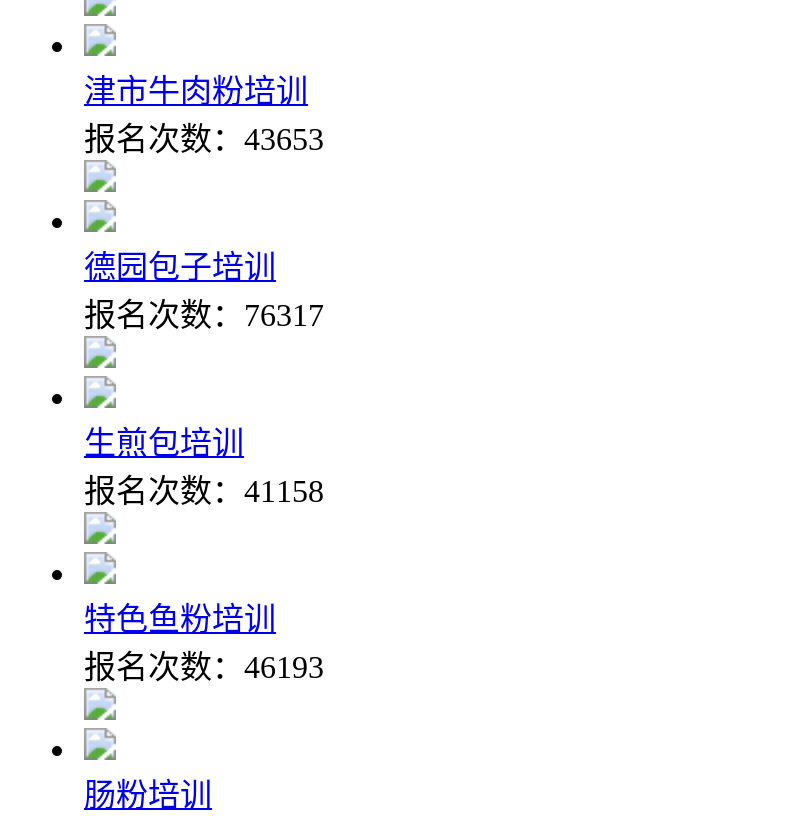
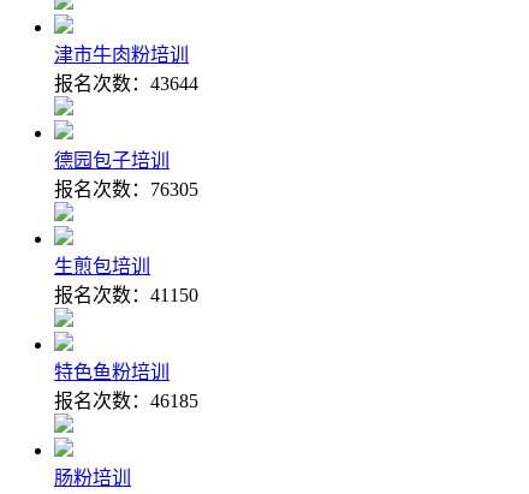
- 报名次数：43653
+ 报名次数：43644

- 报名次数：76317
+ 报名次数：76305

- 报名次数：41158
+ 报名次数：41150

- 报名次数：46193
+ 报名次数：46185
